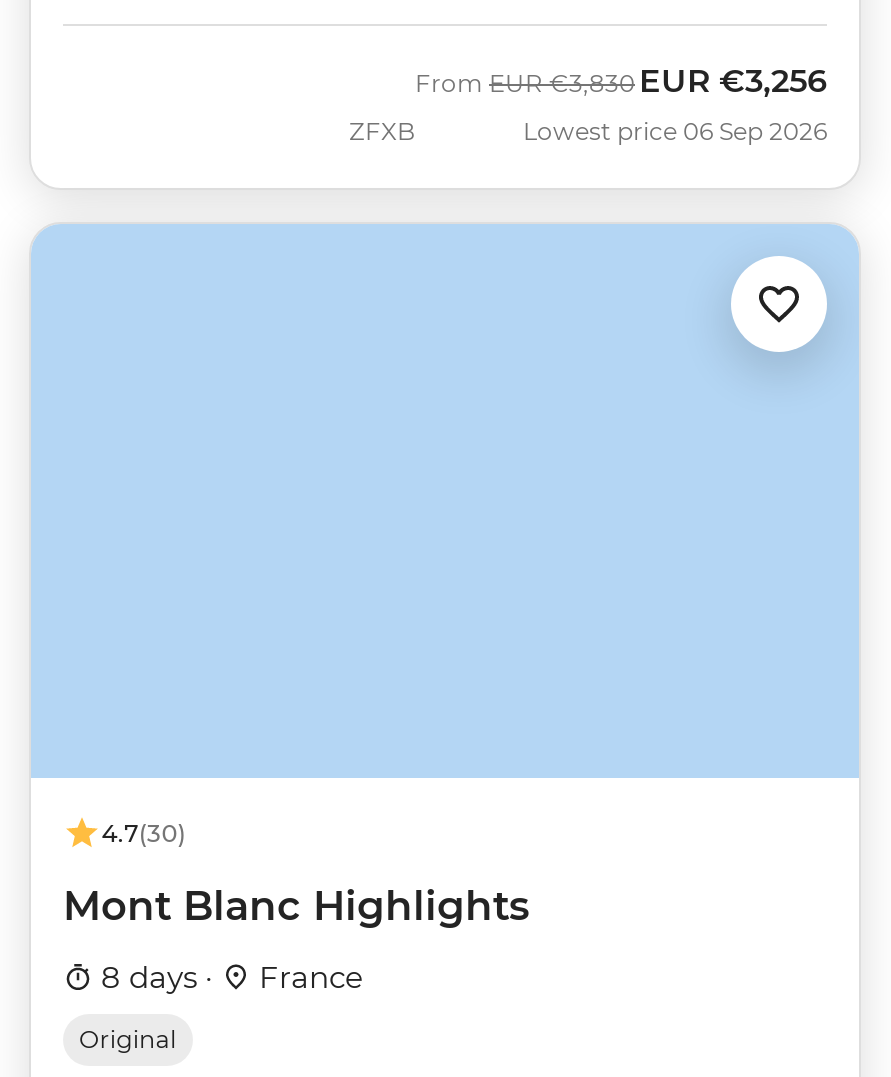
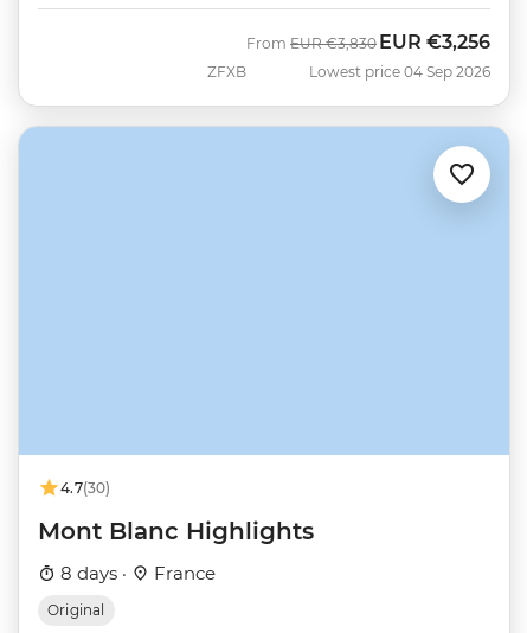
- Lowest price 06 Sep 2026
+ Lowest price 04 Sep 2026
